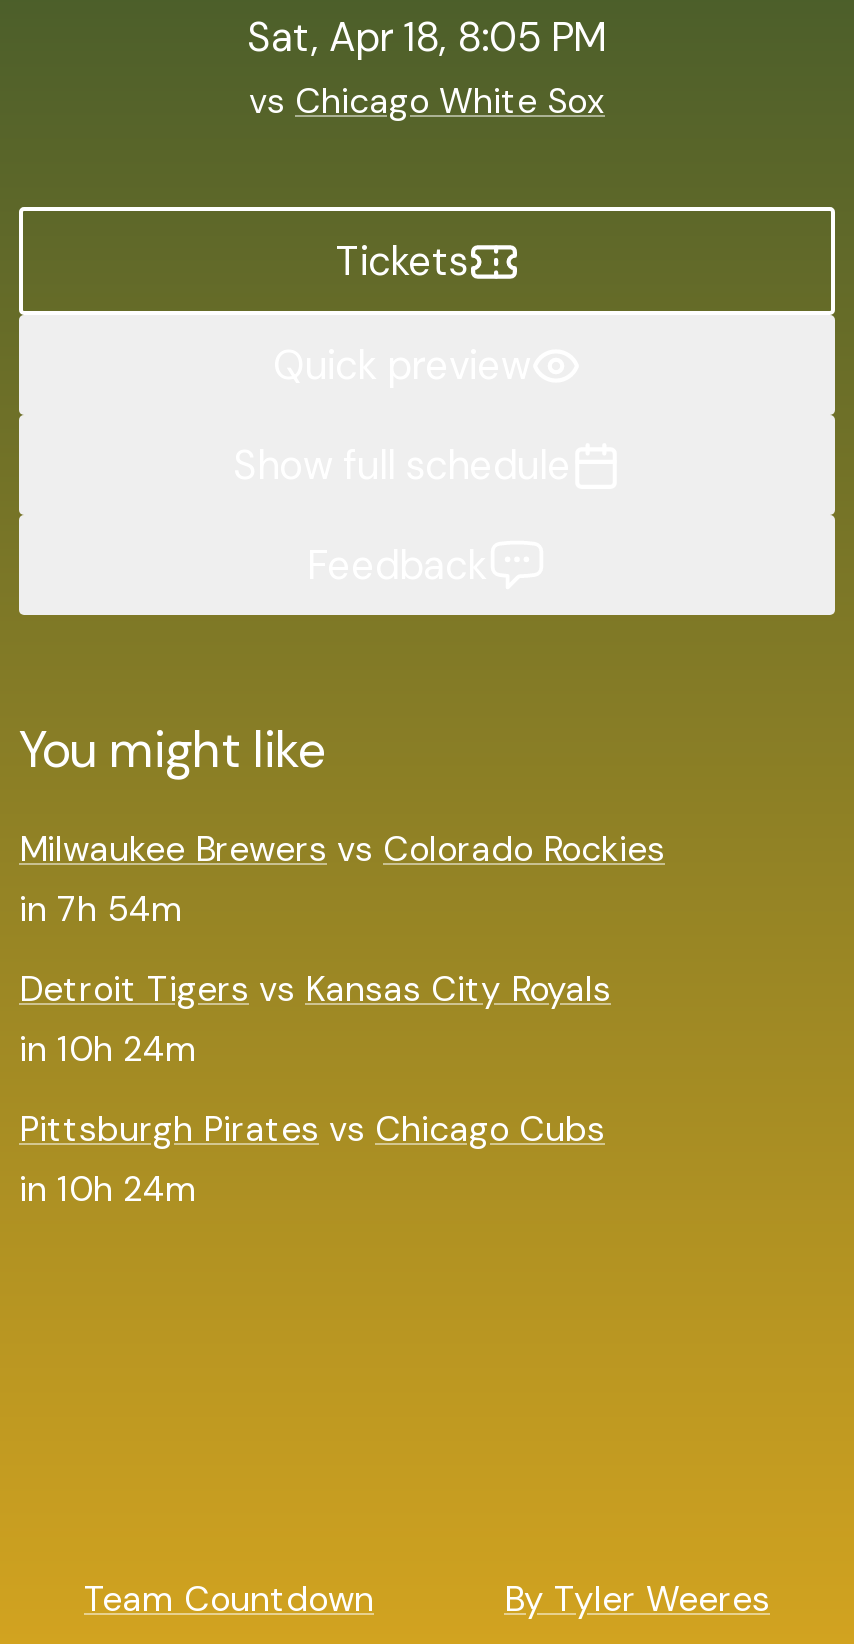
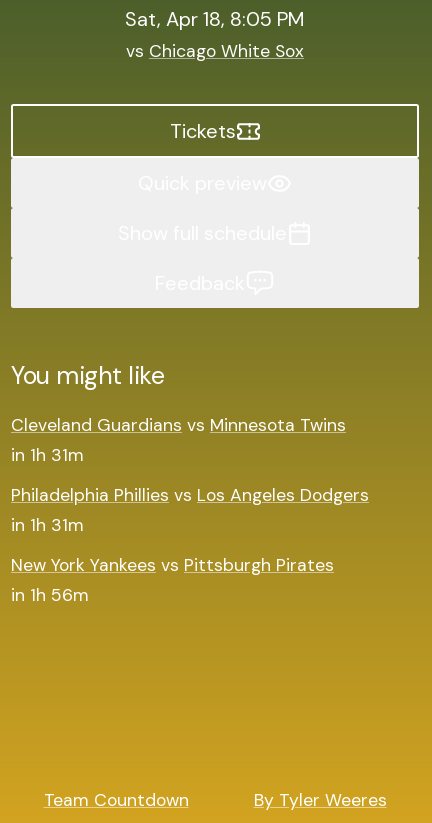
- Milwaukee Brewers vs Colorado Rockies
- in 7h 54m
+ Cleveland Guardians vs Minnesota Twins
+ in 1h 31m

- Detroit Tigers vs Kansas City Royals
- in 10h 24m
+ Philadelphia Phillies vs Los Angeles Dodgers
+ in 1h 31m

- Pittsburgh Pirates vs Chicago Cubs
- in 10h 24m
+ New York Yankees vs Pittsburgh Pirates
+ in 1h 56m
